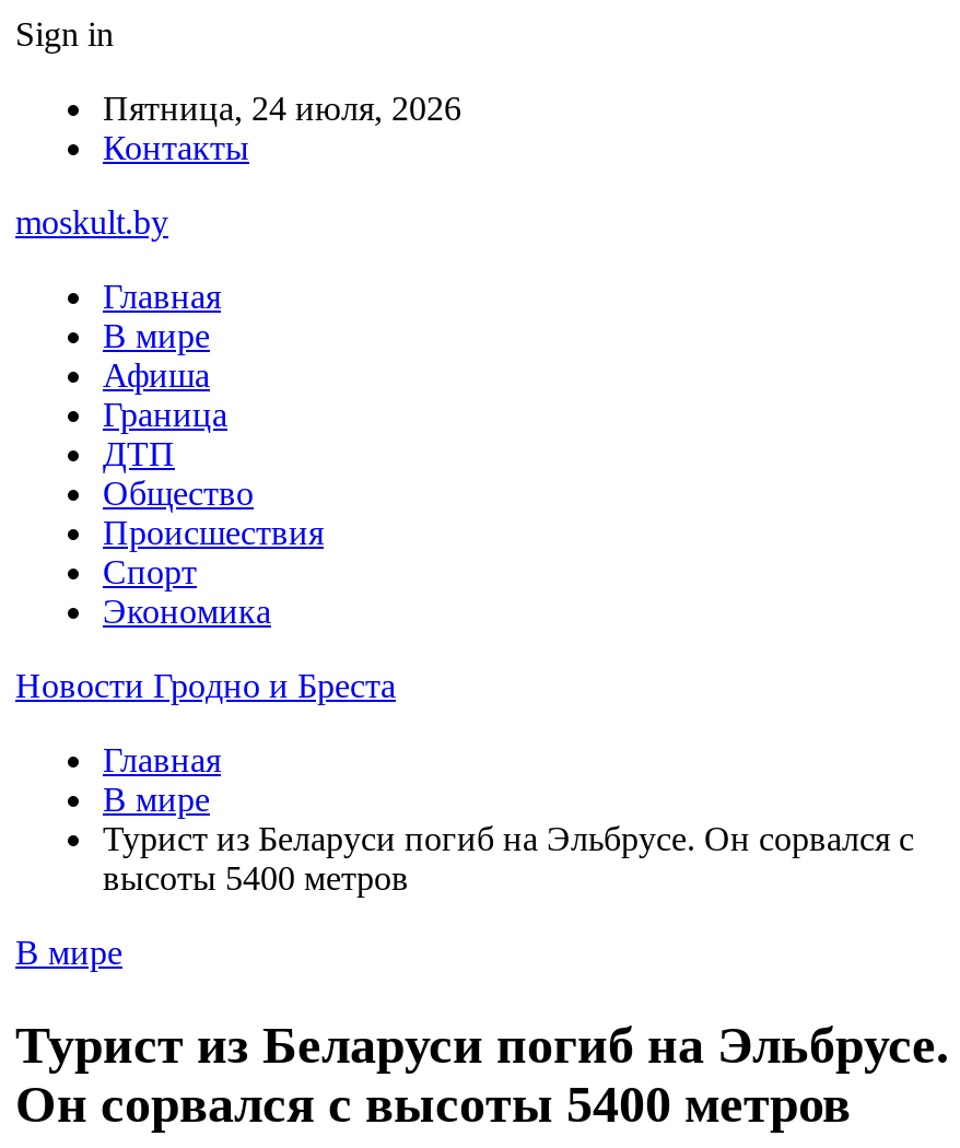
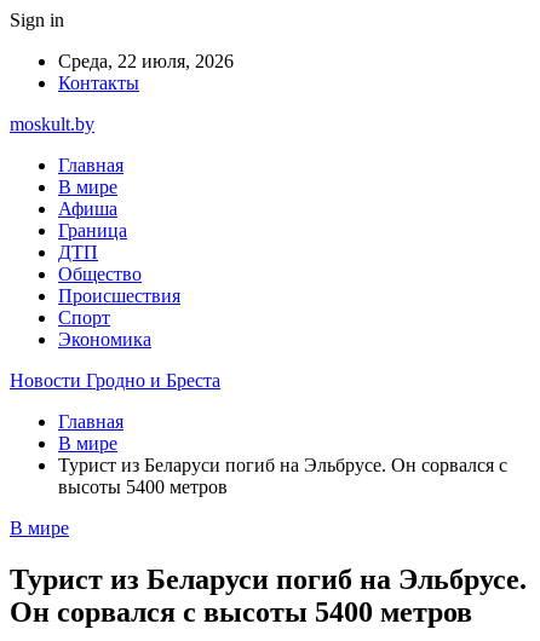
- Пятница, 24 июля, 2026
+ Среда, 22 июля, 2026
